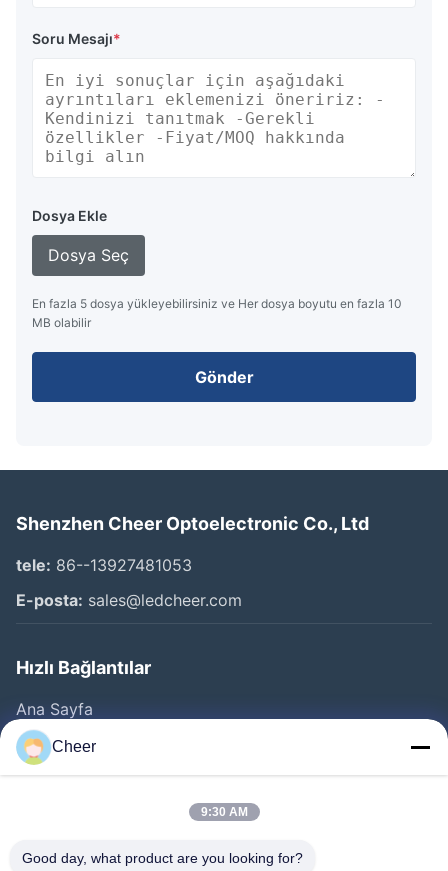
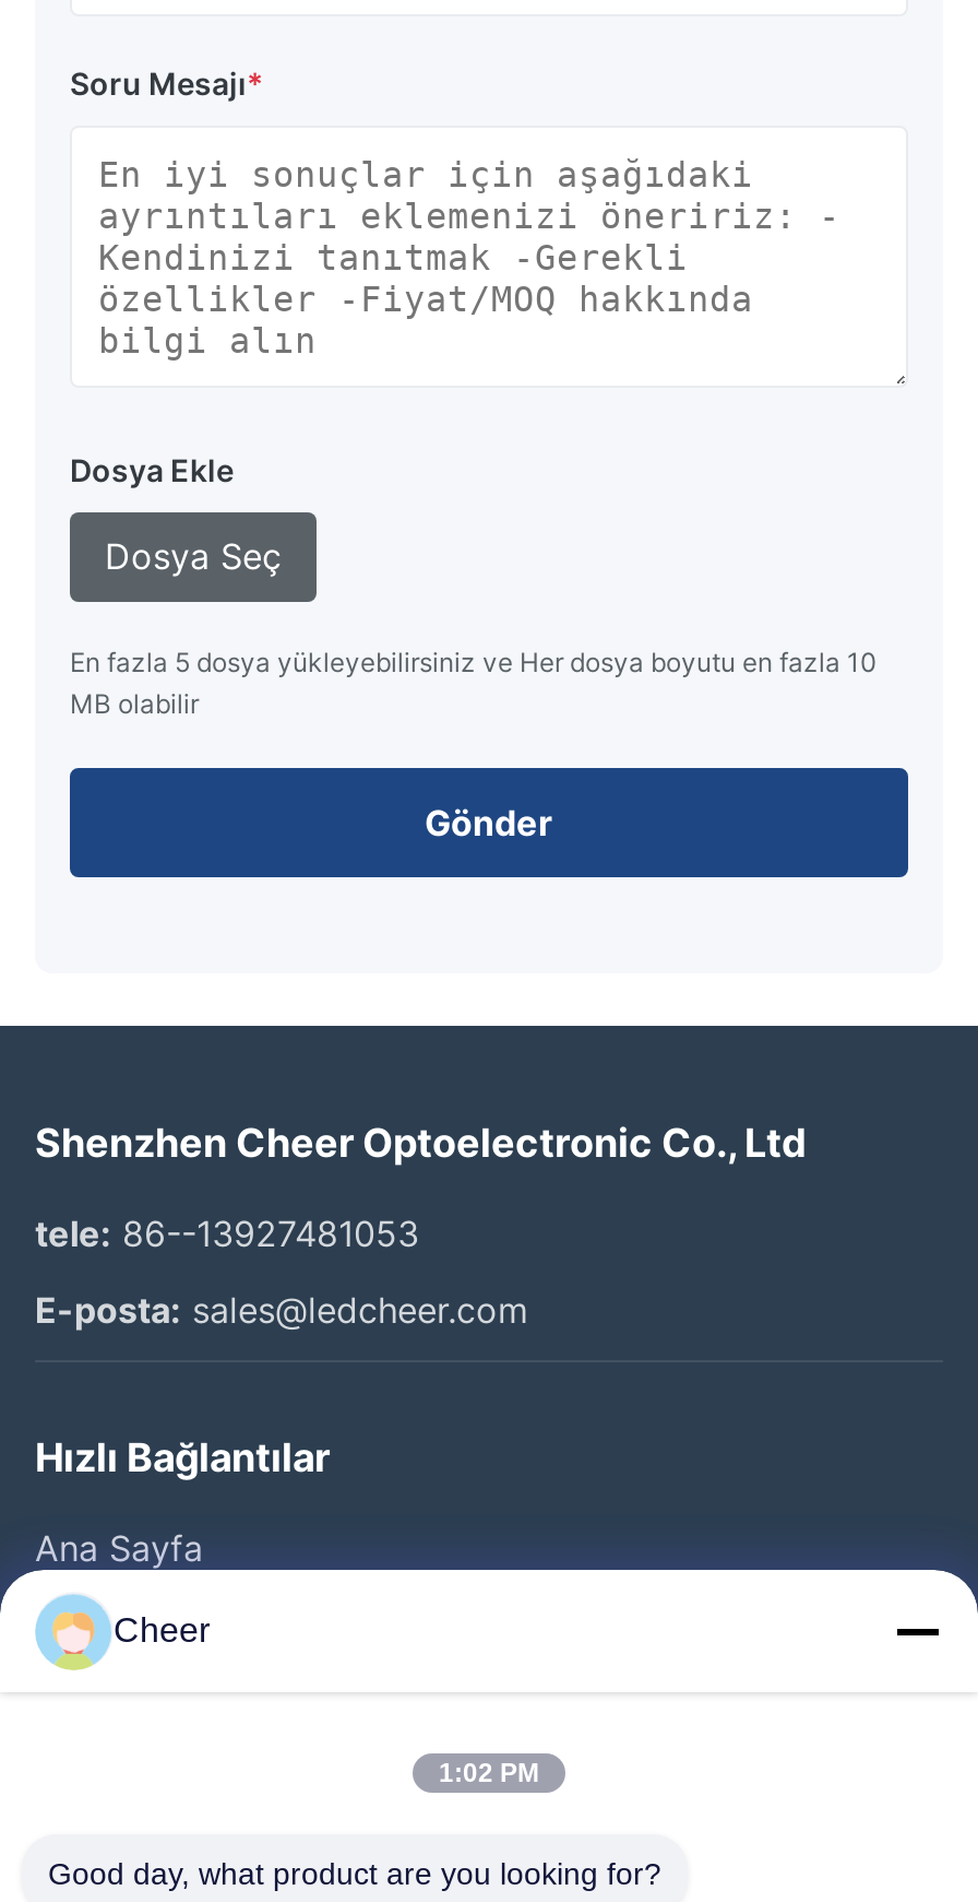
- 9:30 AM
+ 1:02 PM
